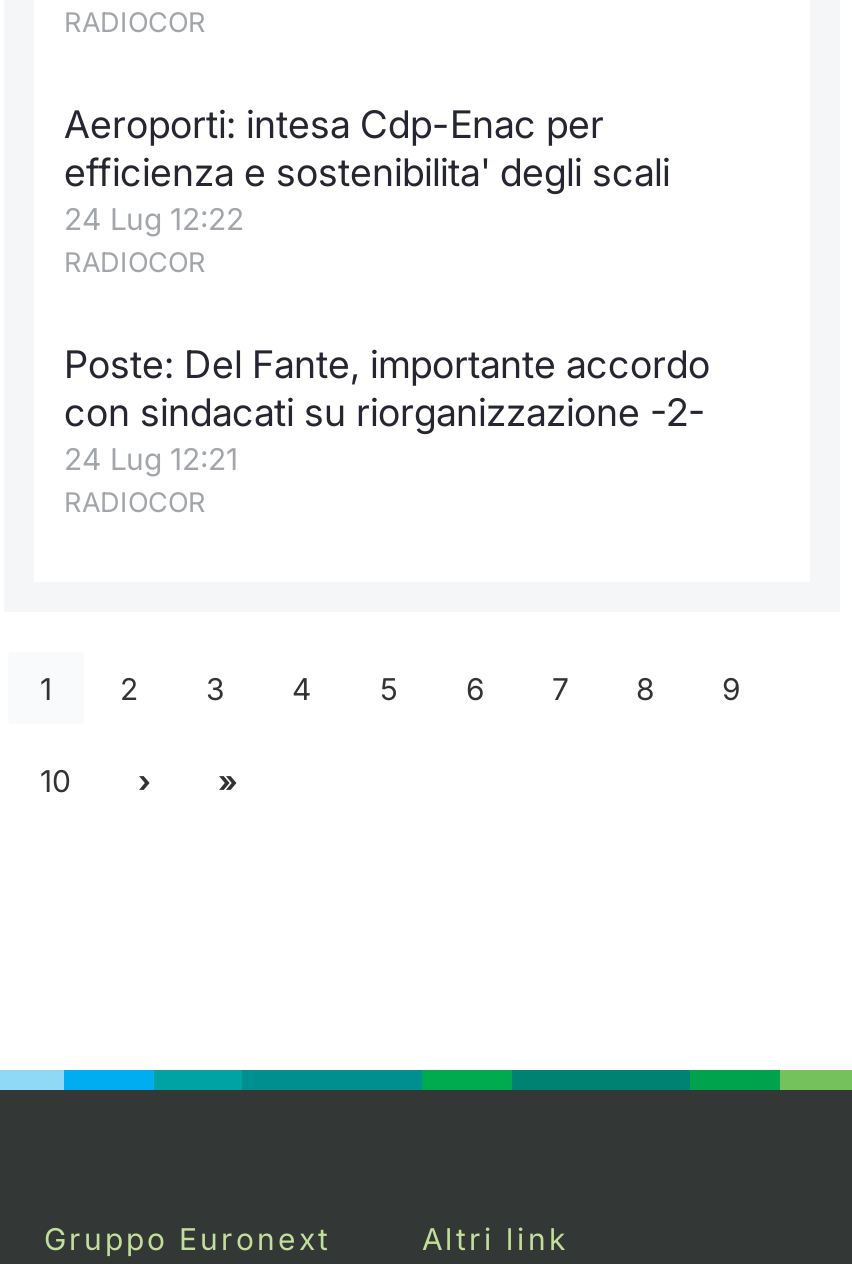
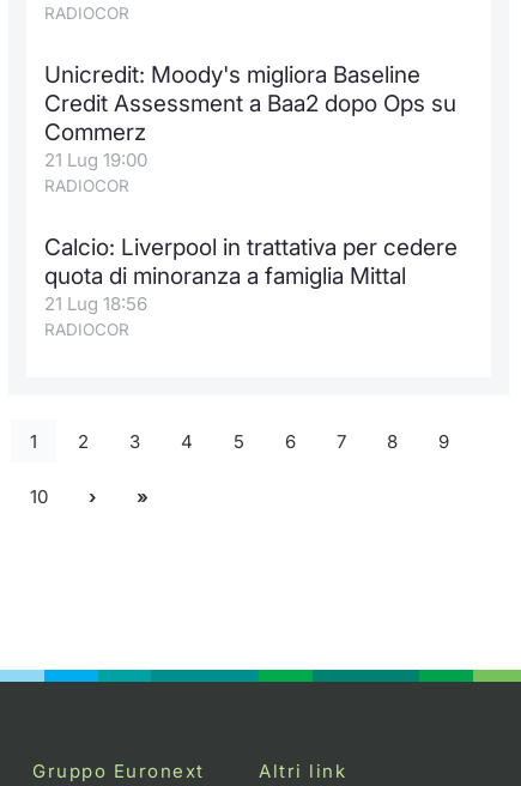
- Aeroporti: intesa Cdp-Enac per
- efficienza e sostenibilita' degli scali
- 24 Lug 12:22
+ Unicredit: Moody's migliora Baseline
+ Credit Assessment a Baa2 dopo Ops su
+ Commerz
+ 21 Lug 19:00

- Poste: Del Fante, importante accordo
- con sindacati su riorganizzazione -2-
- 24 Lug 12:21
+ Calcio: Liverpool in trattativa per cedere
+ quota di minoranza a famiglia Mittal
+ 21 Lug 18:56
